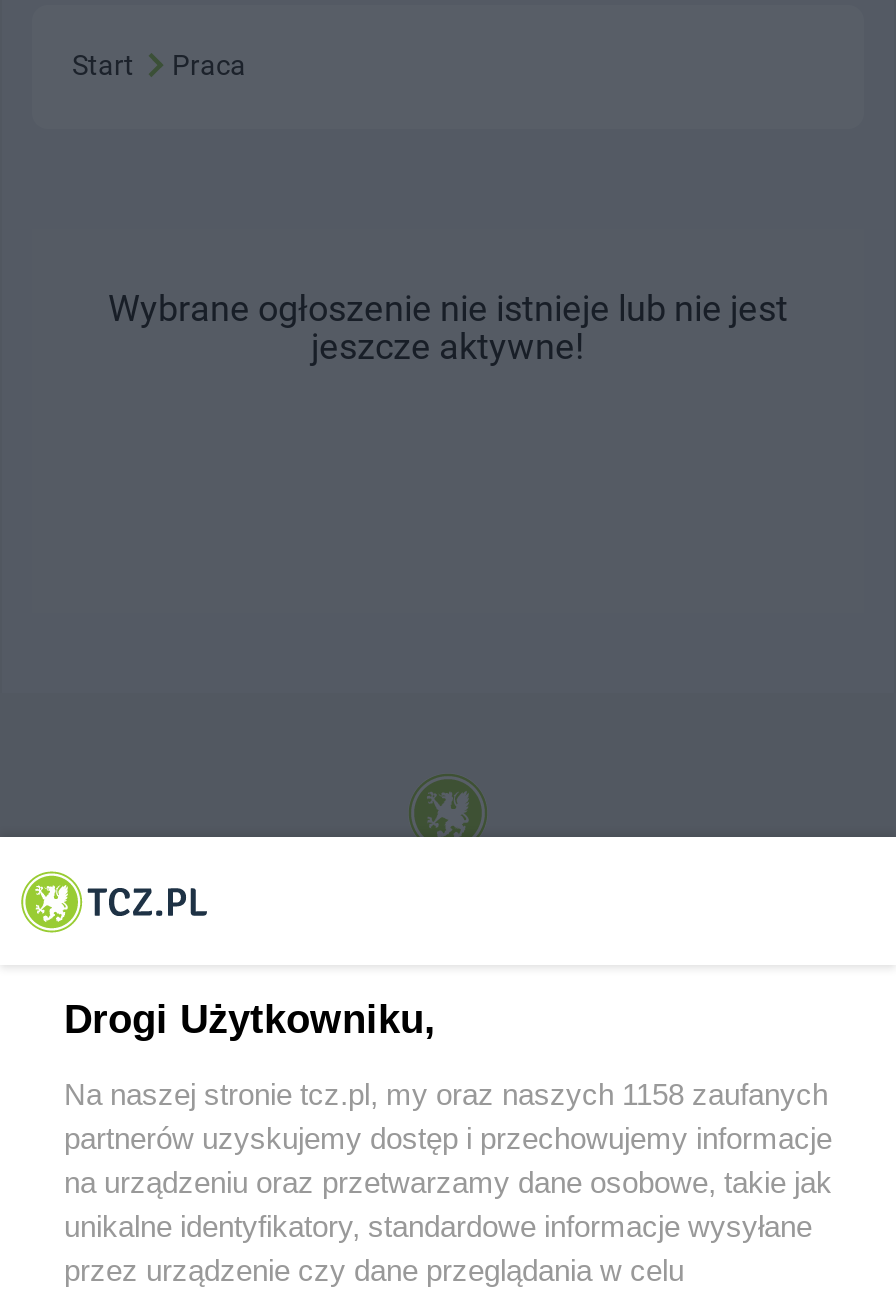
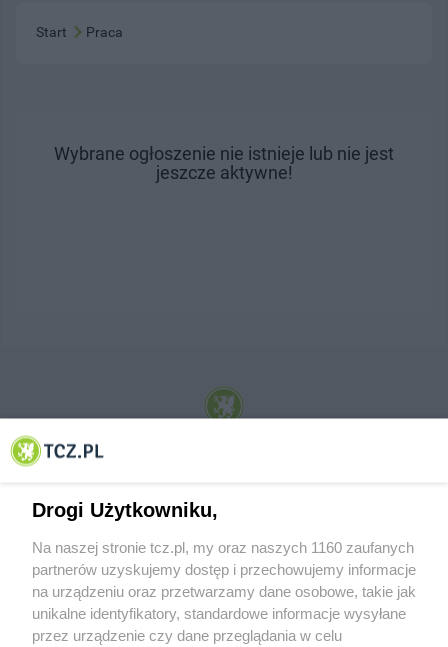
- Na naszej stronie tcz.pl, my oraz naszych 1158 zaufanych
+ Na naszej stronie tcz.pl, my oraz naszych 1160 zaufanych
